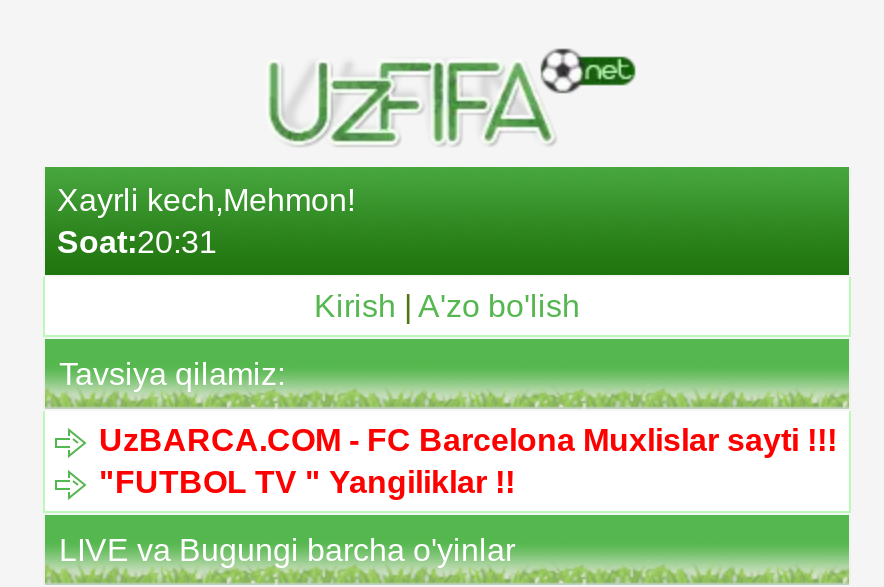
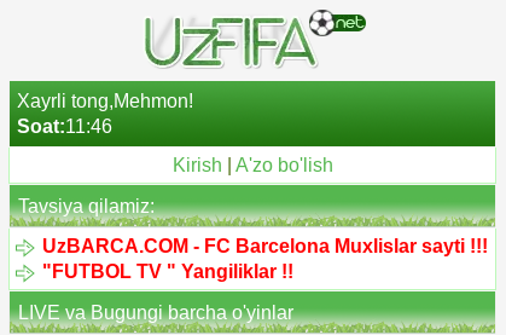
- Xayrli kech,Mehmon!
+ Xayrli tong,Mehmon!

- Soat:20:31
+ Soat:11:46
